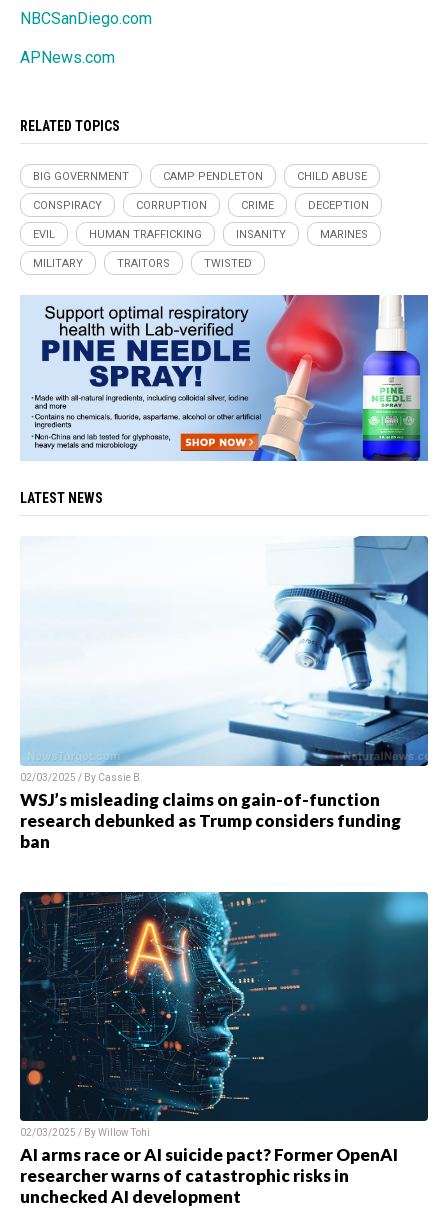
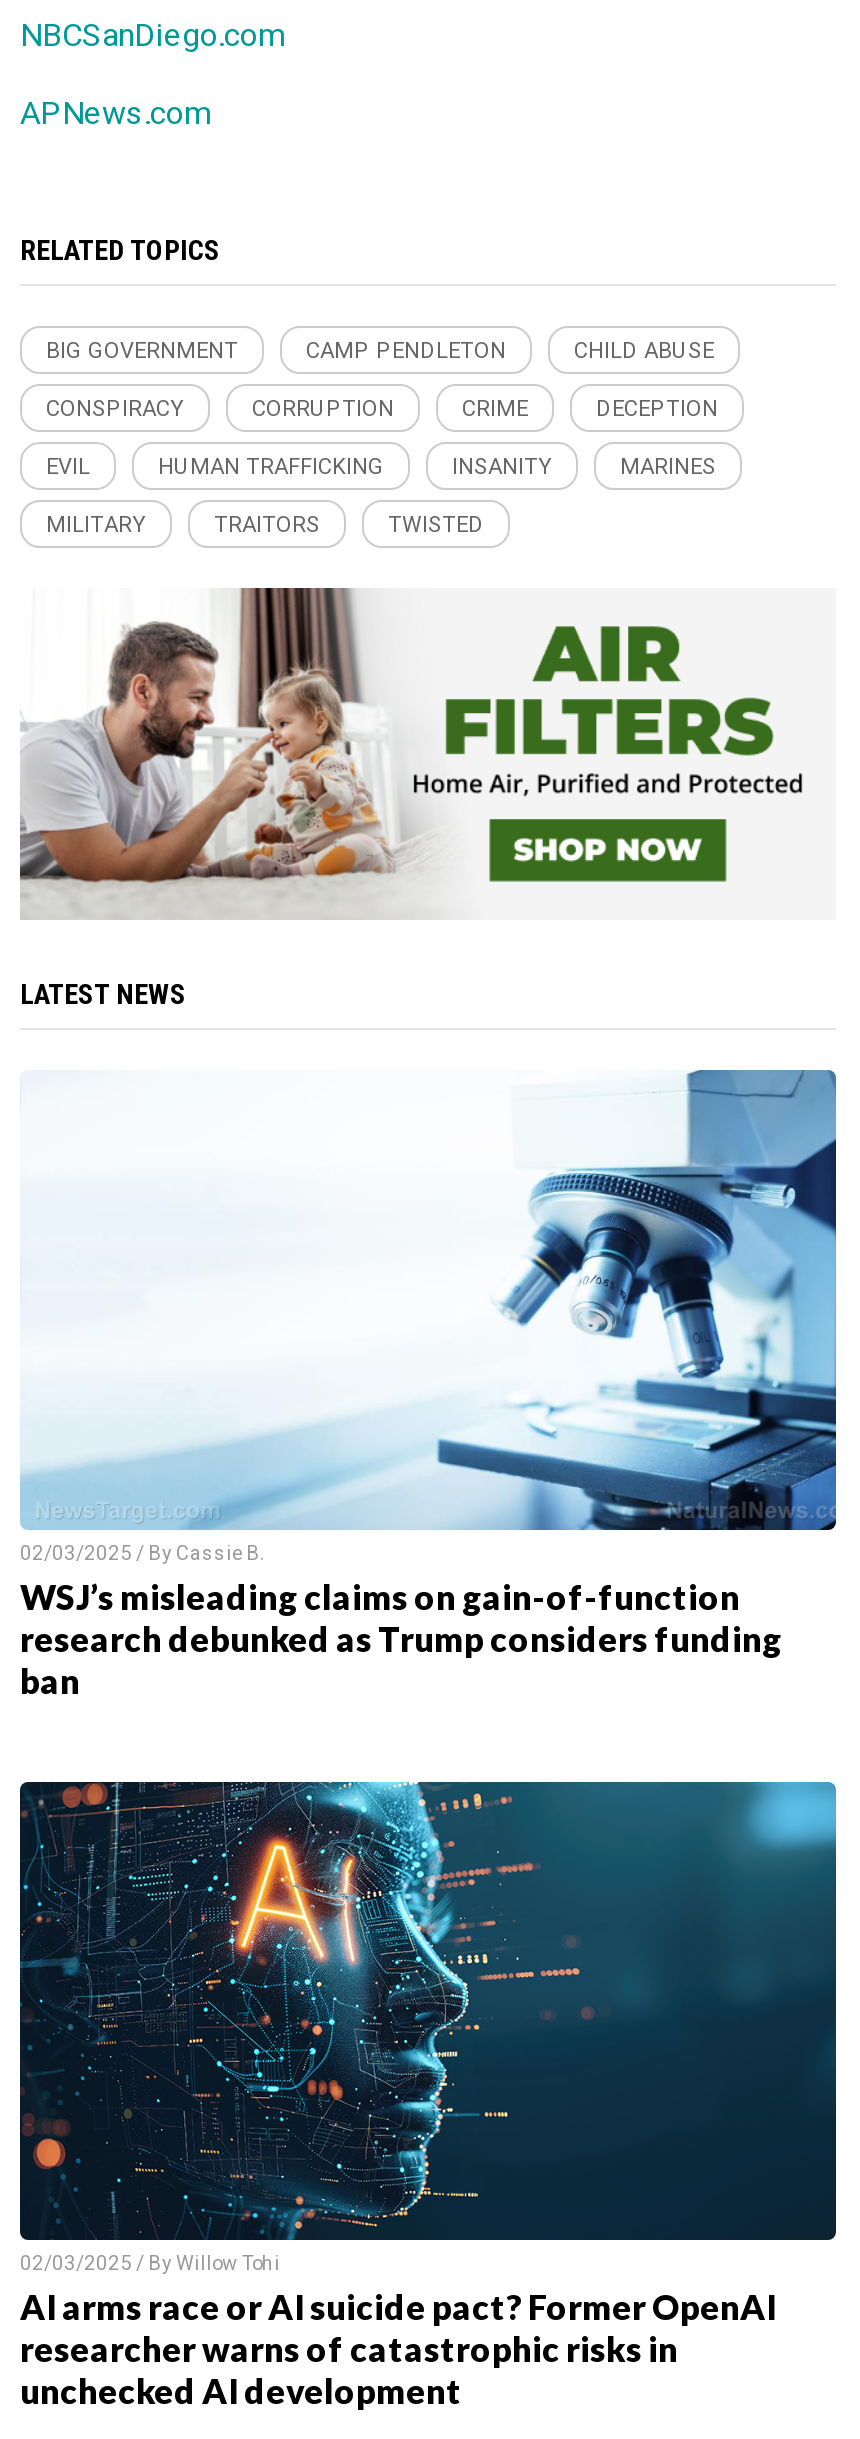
- [image]
+ [image]
